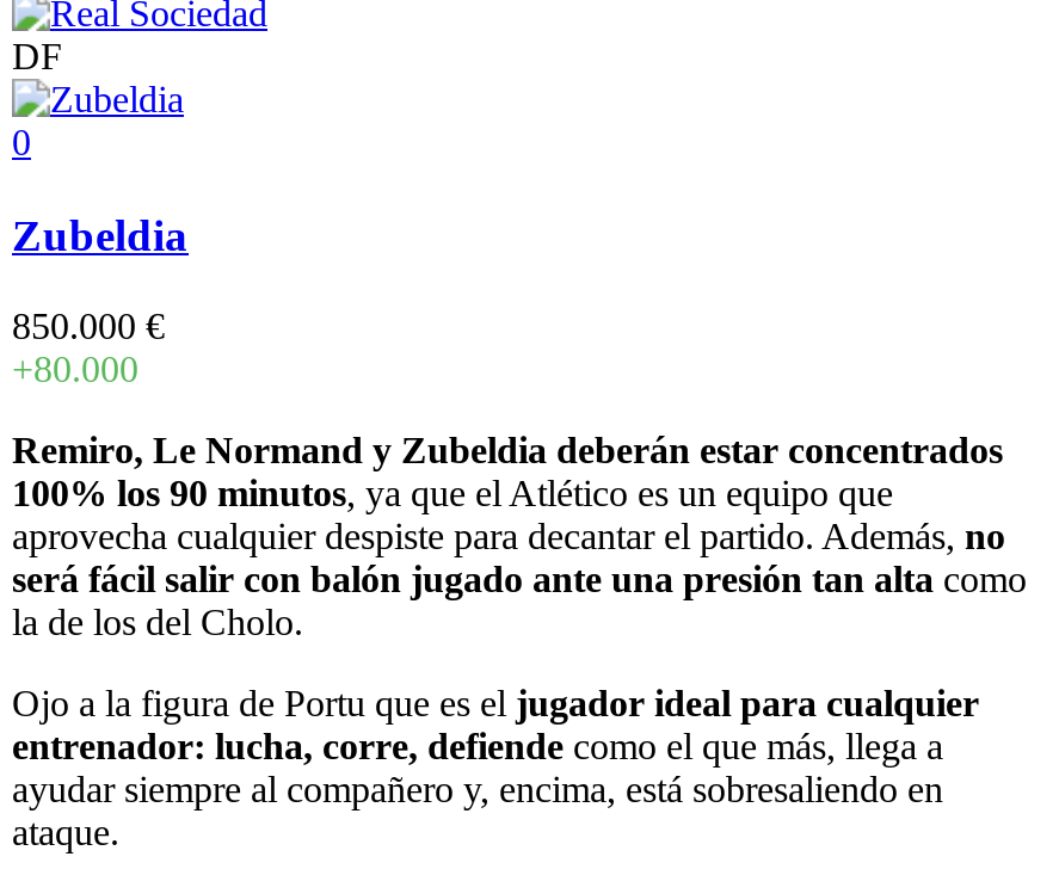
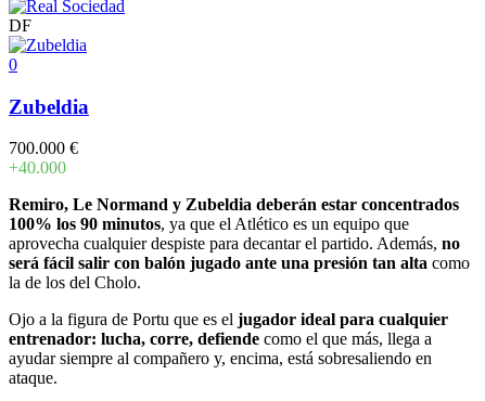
- 850.000 €
+ 700.000 €

- +80.000
+ +40.000
